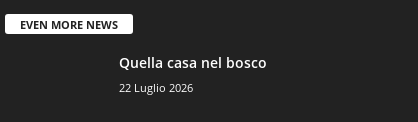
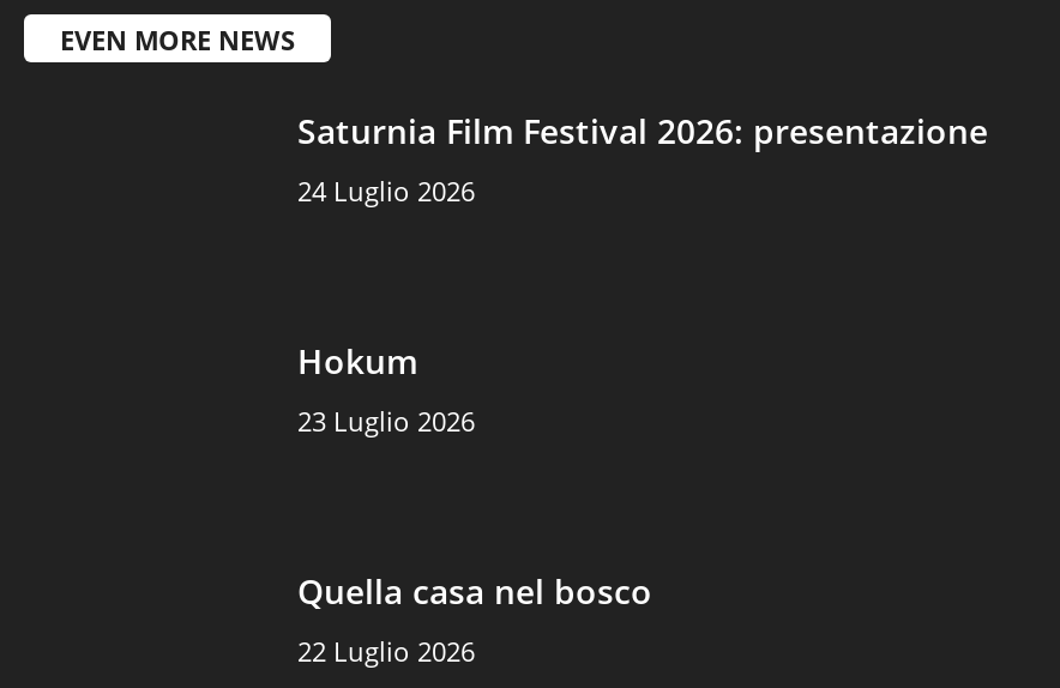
+ Saturnia Film Festival 2026: presentazione
+ 24 Luglio 2026

+ Hokum
+ 23 Luglio 2026
